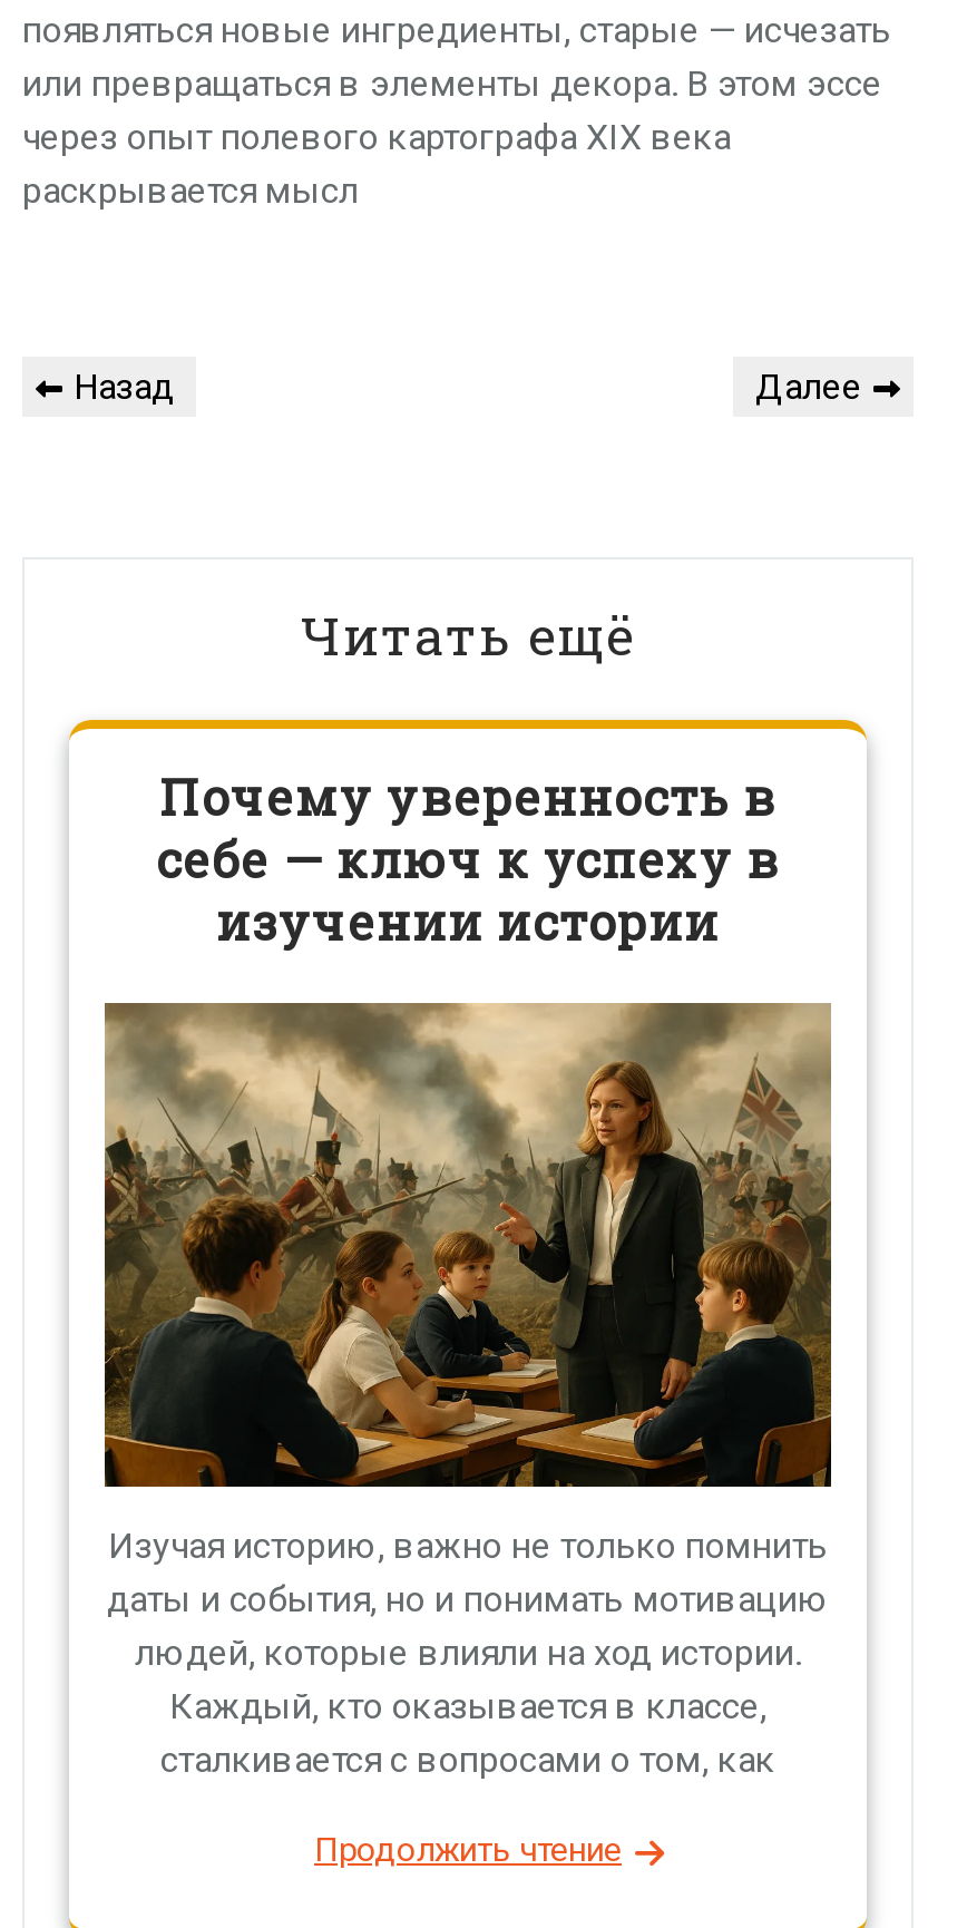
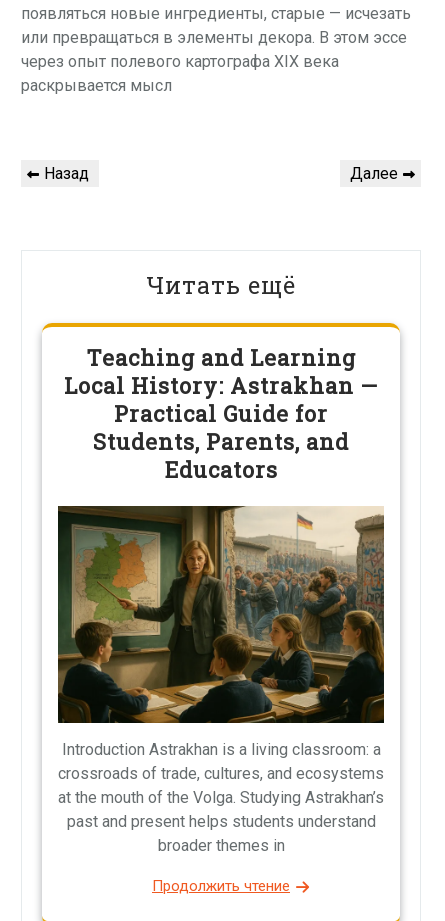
- Почему уверенность в
- себе — ключ к успеху в
- изучении истории
+ Teaching and Learning
+ Local History: Astrakhan —
+ Practical Guide for
+ Students, Parents, and
+ Educators

- [image]
+ [image]

- Изучая историю, важно не только помнить
- даты и события, но и понимать мотивацию
- людей, которые влияли на ход истории.
- Каждый, кто оказывается в классе,
- сталкивается с вопросами о том, как
+ Introduction Astrakhan is a living classroom: a
+ crossroads of trade, cultures, and ecosystems
+ at the mouth of the Volga. Studying Astrakhan’s
+ past and present helps students understand
+ broader themes in
